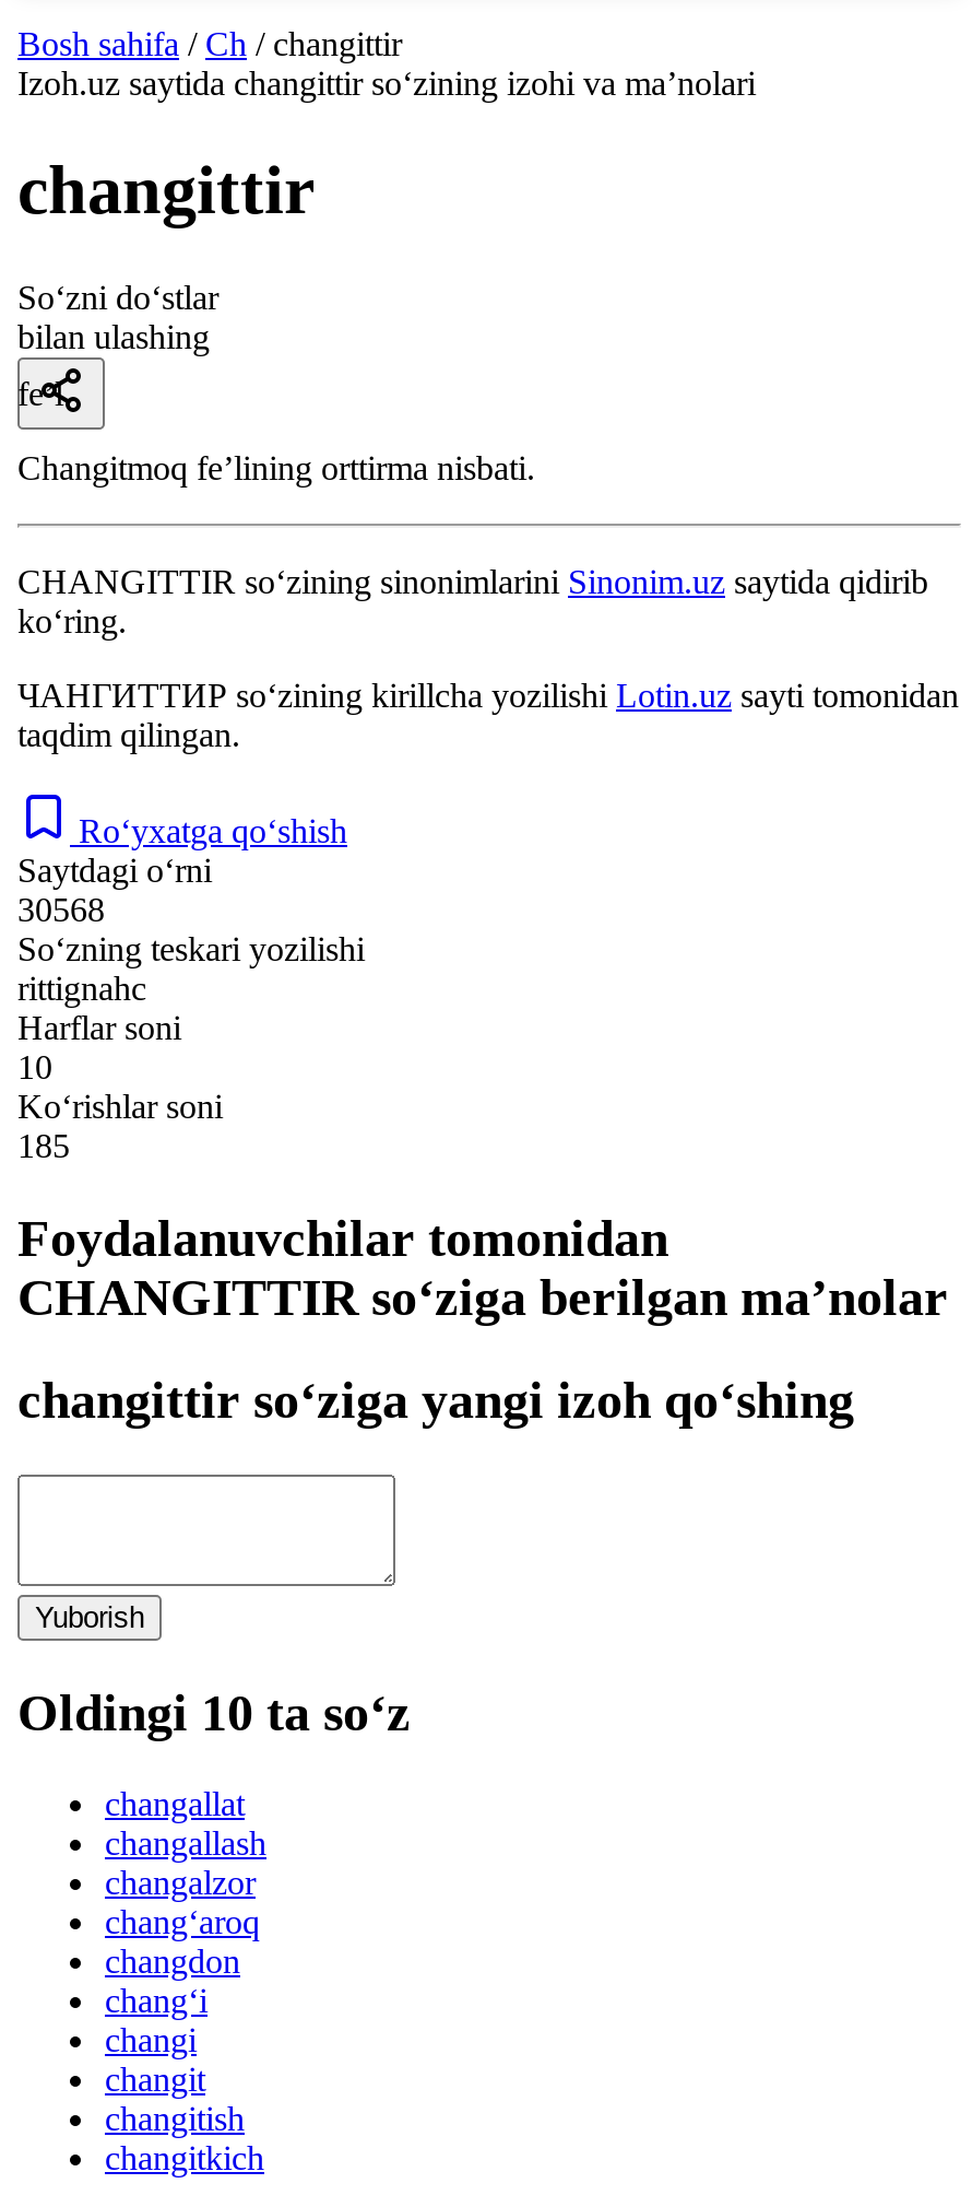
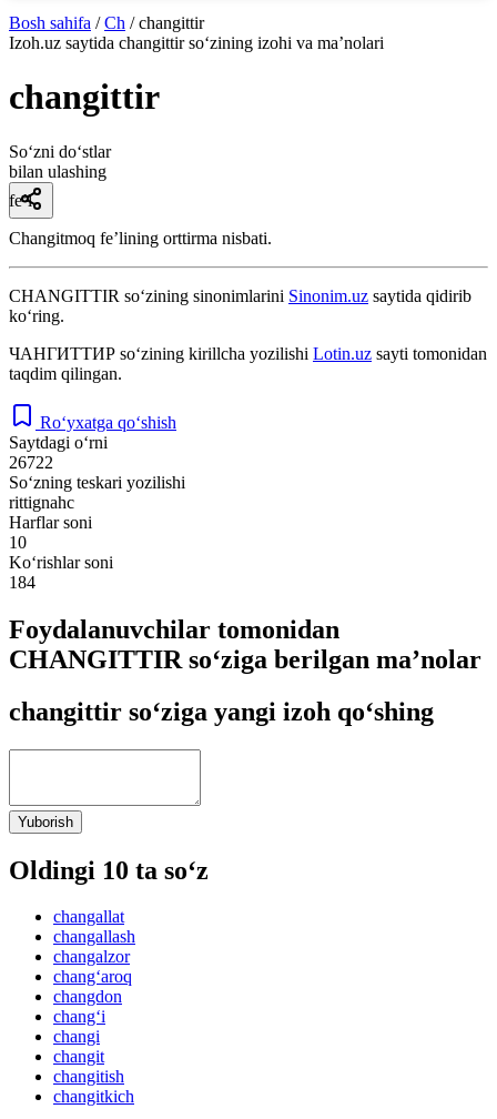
- 30568
+ 26722

- 185
+ 184
